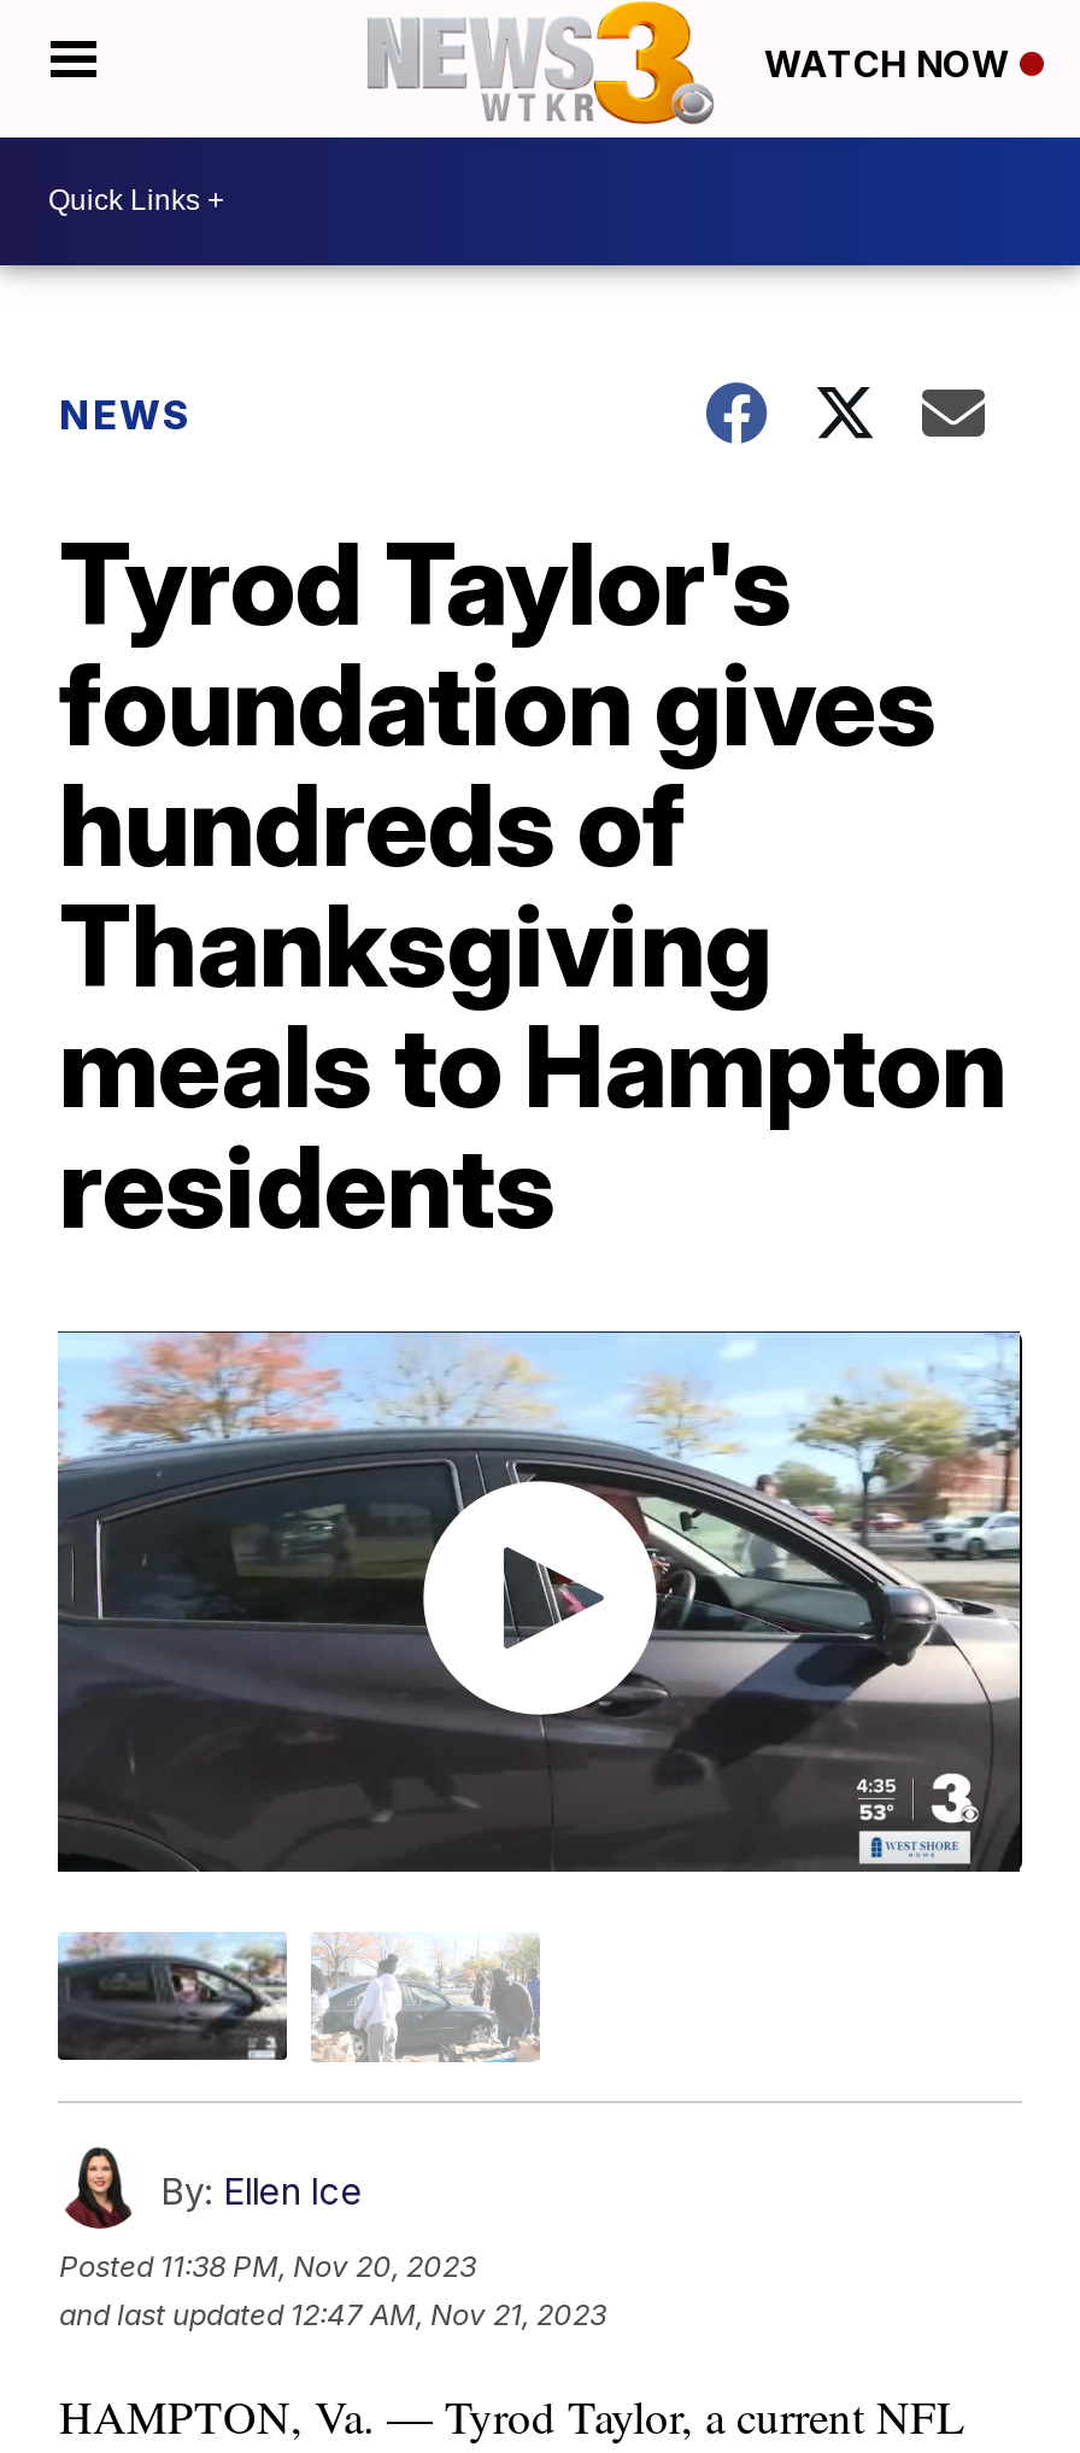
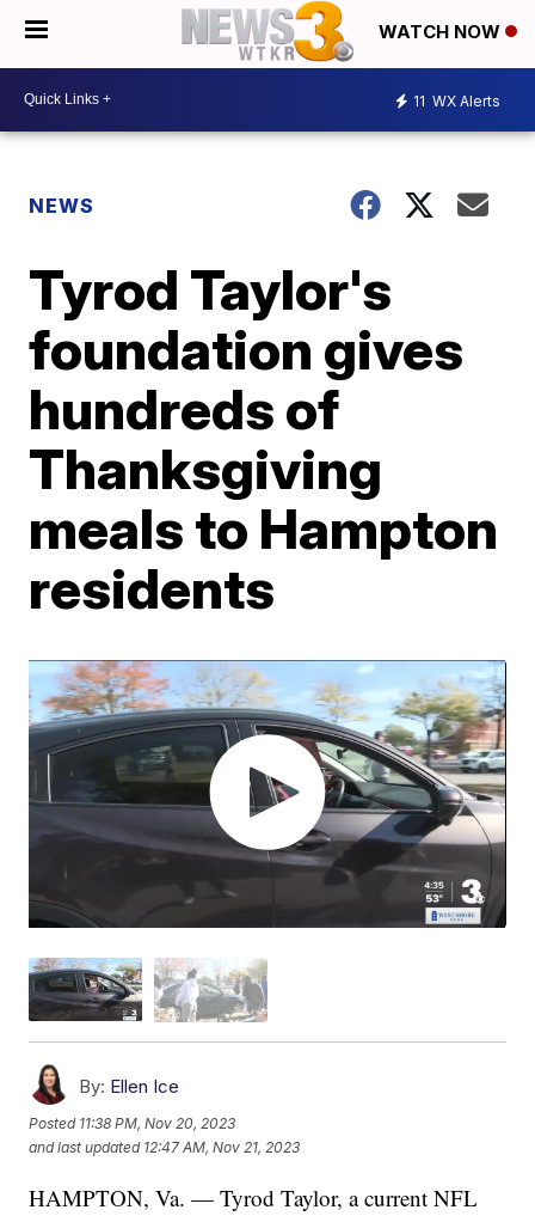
+ 11 WX Alerts
